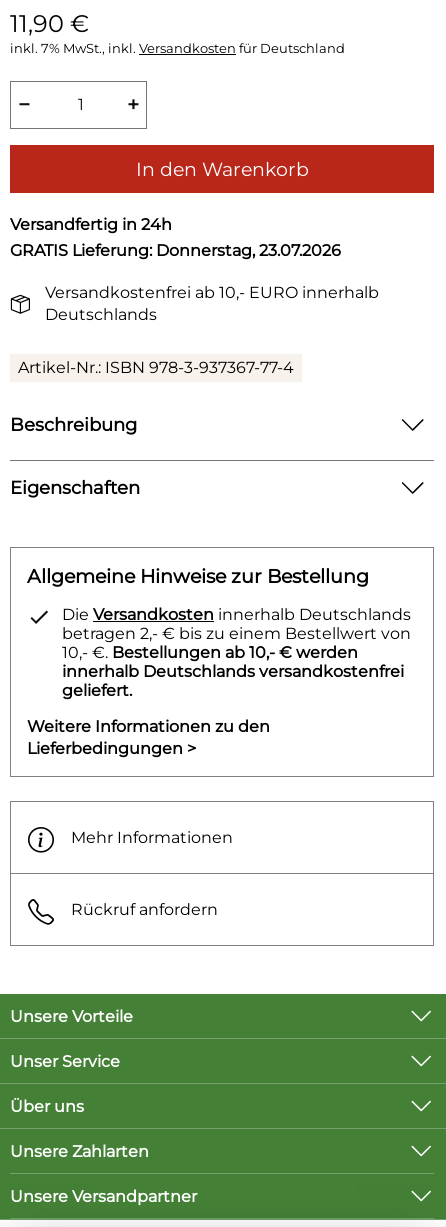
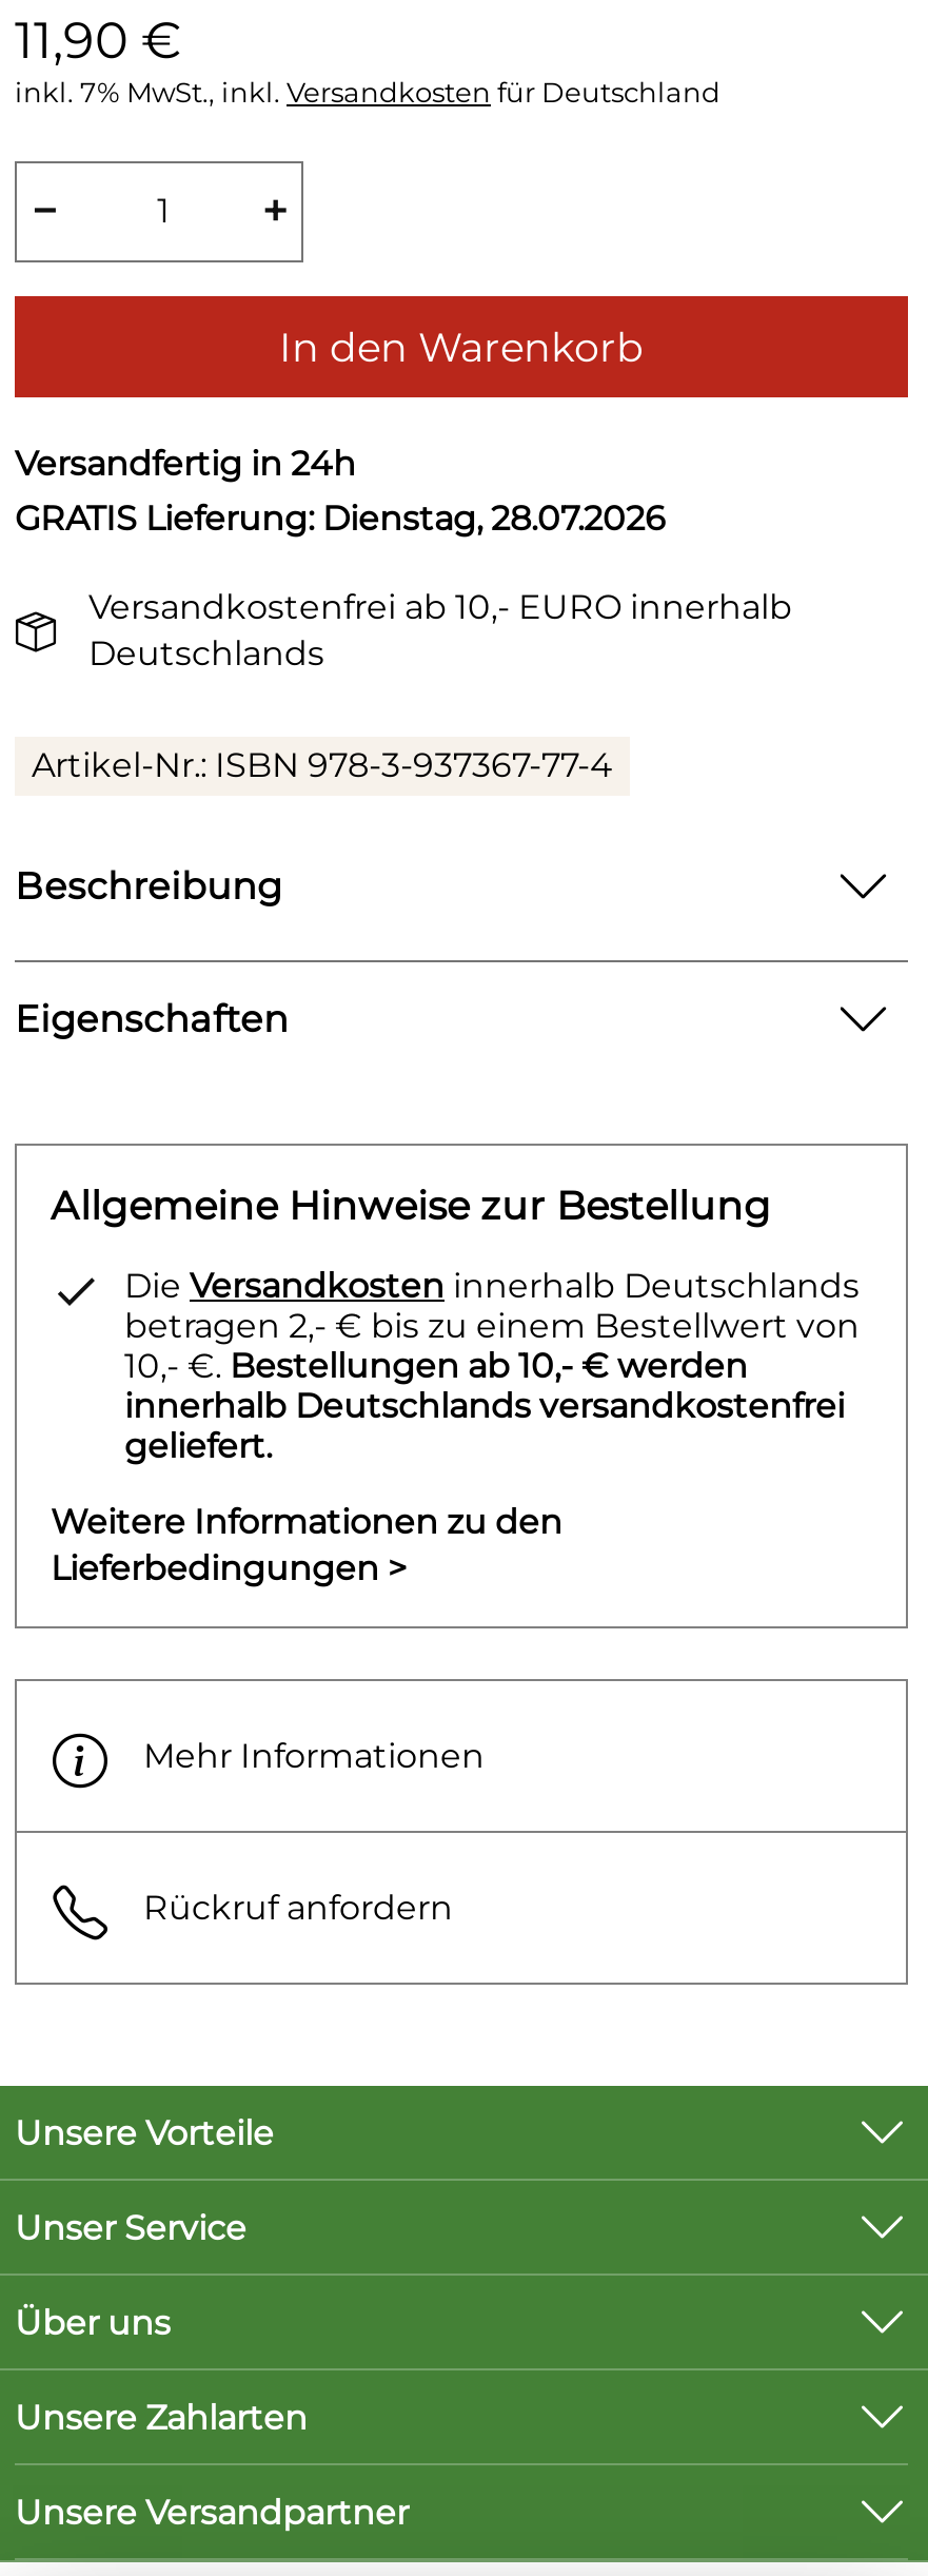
- GRATIS Lieferung: Donnerstag, 23.07.2026
+ GRATIS Lieferung: Dienstag, 28.07.2026
